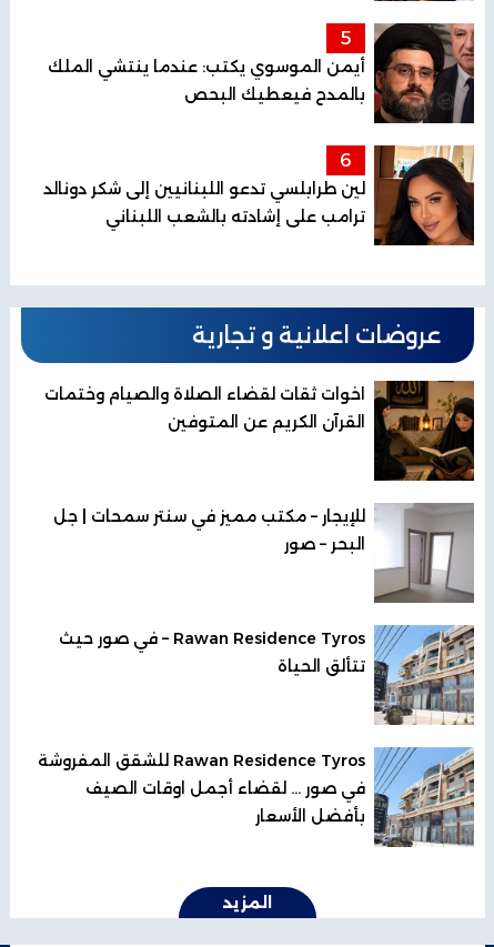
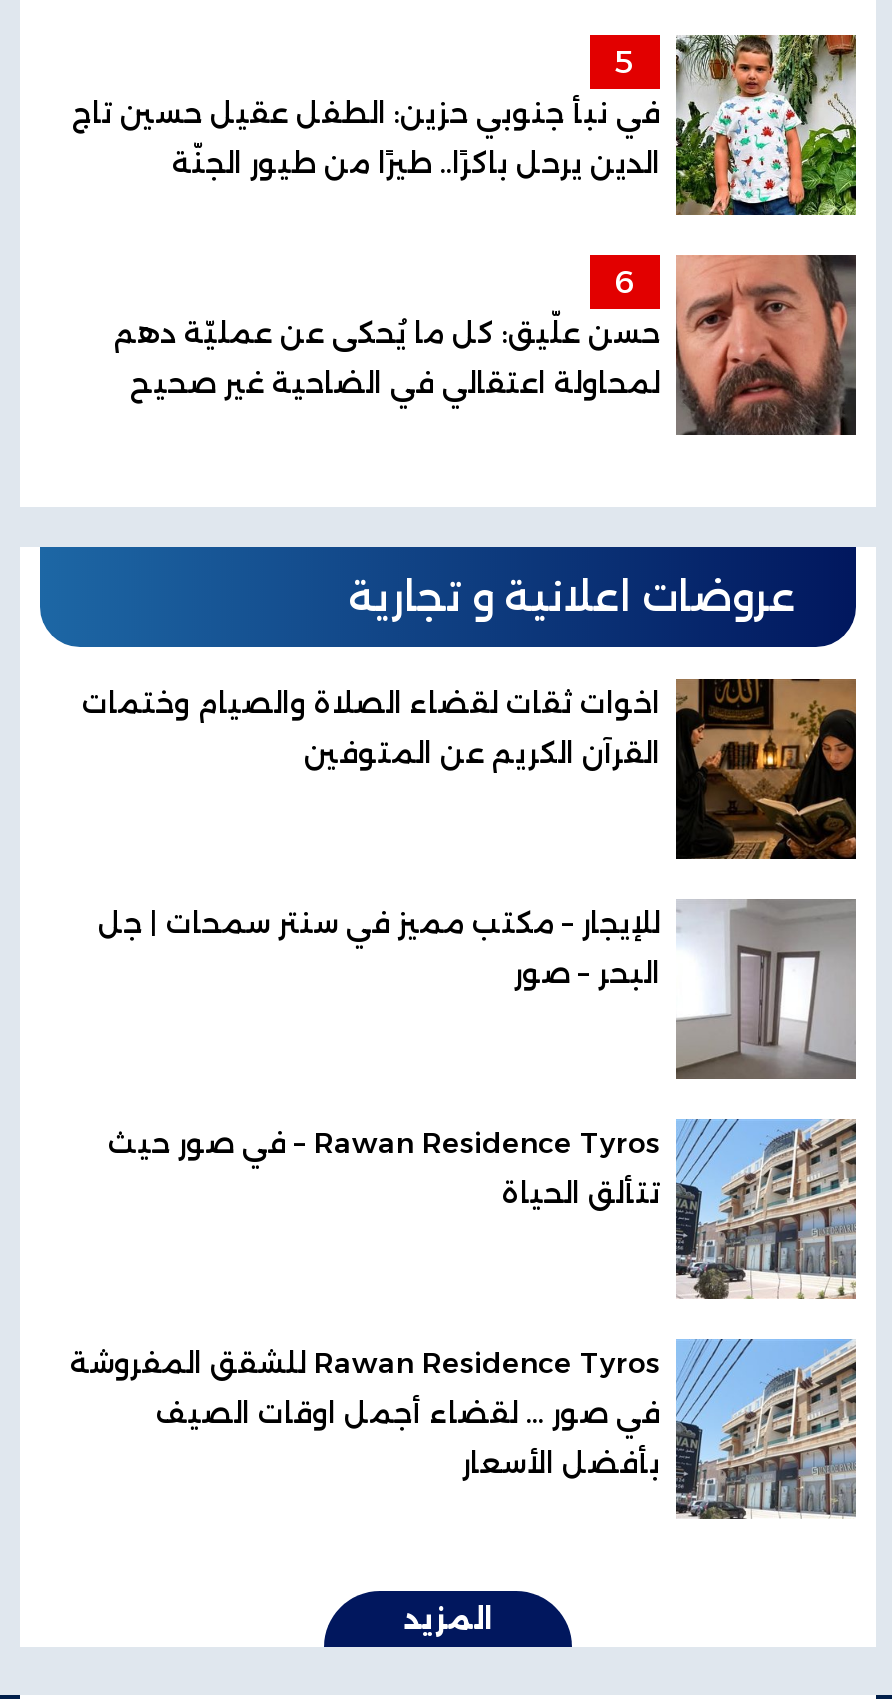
- [image]
- أيمن الموسوي يكتب: عندما ينتشي الملك
- بالمدح فيعطيك البحص
+ [image]
+ في نبأ جنوبي حزين: الطفل عقيل حسين تاج
+ الدين يرحل باكرًا.. طيرًا من طيور الجنّة

- [image]
- لين طرابلسي تدعو اللبنانيين إلى شكر دونالد
- ترامب على إشادته بالشعب اللبناني
+ [image]
+ حسن علّيق: كل ما يُحكى عن عمليّة دهم
+ لمحاولة اعتقالي في الضاحية غير صحيح
